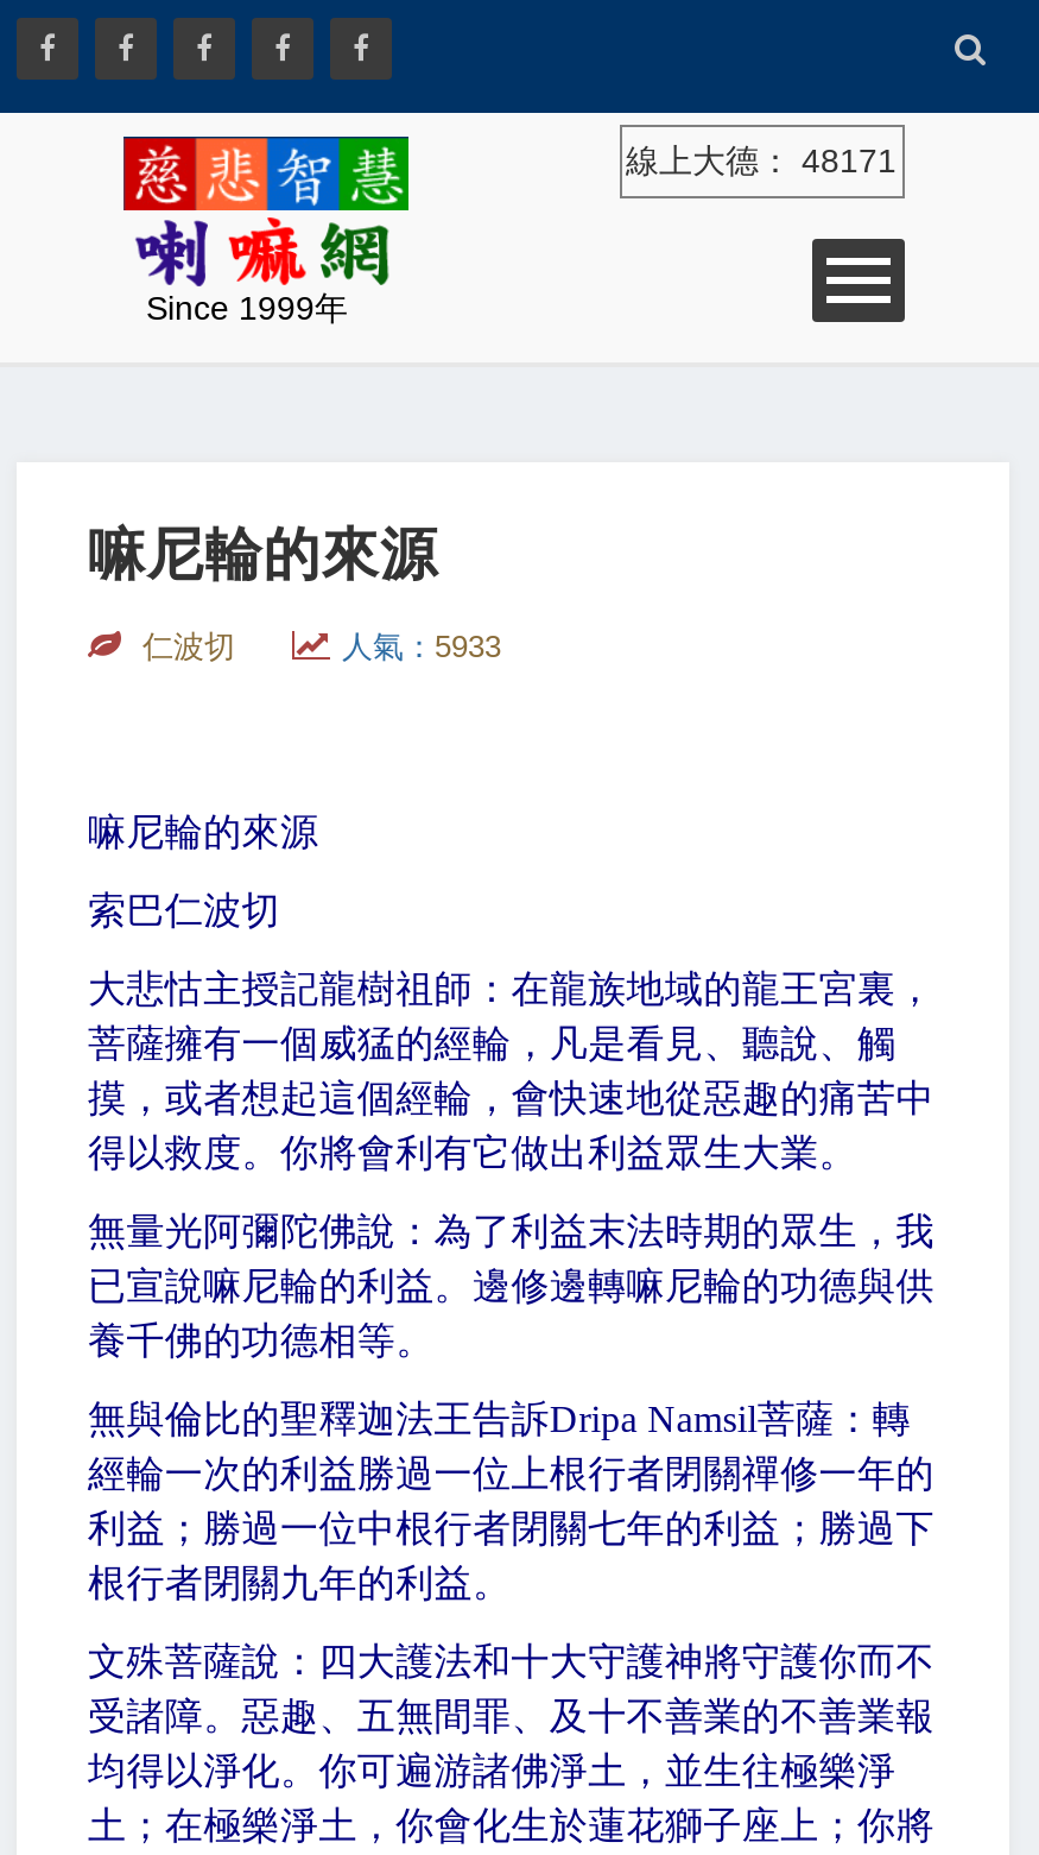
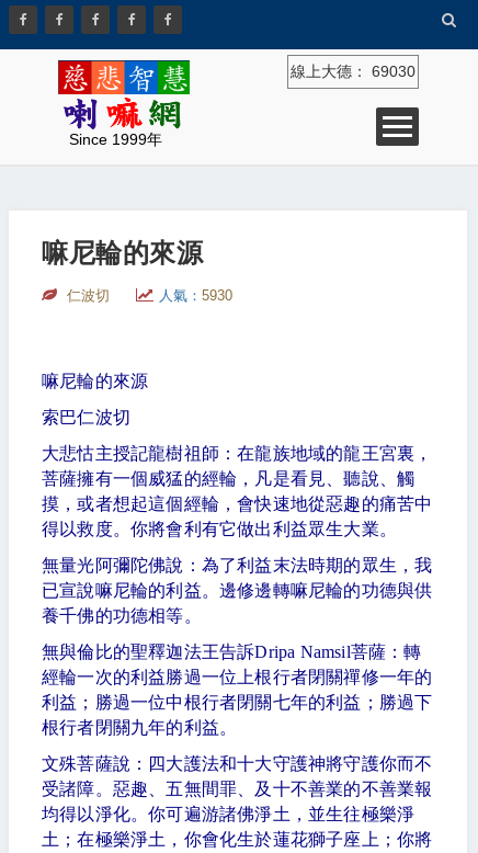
- 線上大德：48171
+ 線上大德：69030

- 人氣：5933
+ 人氣：5930
